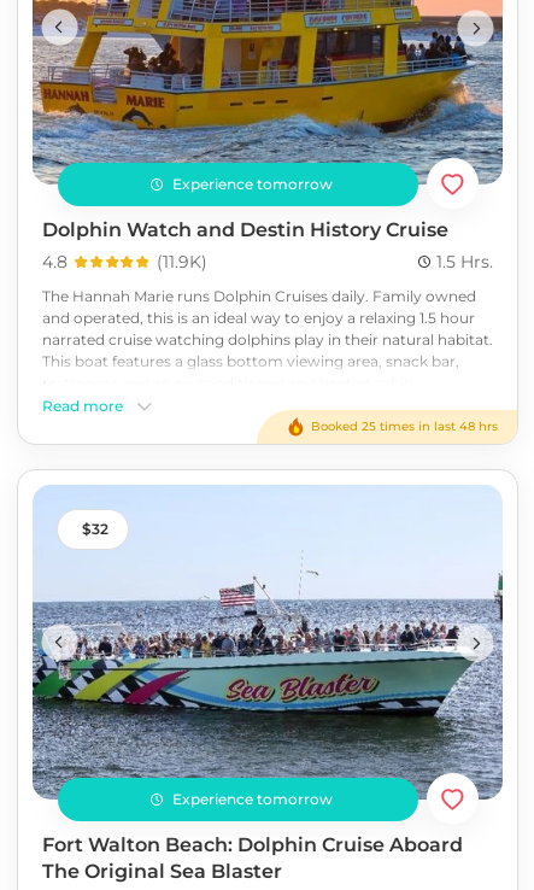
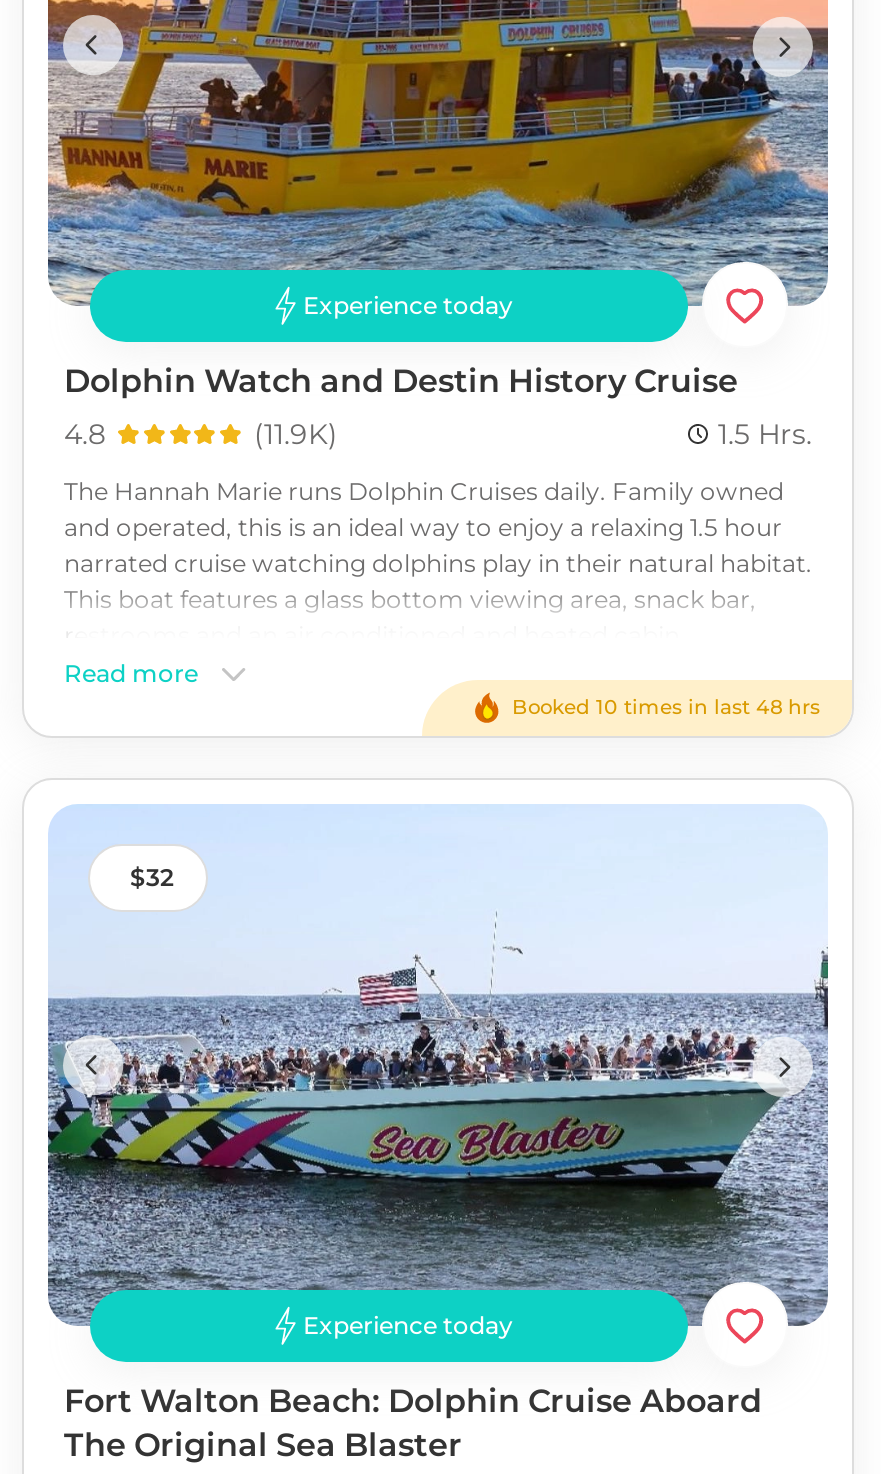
- Experience tomorrow
+ Experience today

- Booked 25 times in last 48 hrs
+ Booked 10 times in last 48 hrs

- Experience tomorrow
+ Experience today
